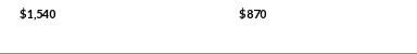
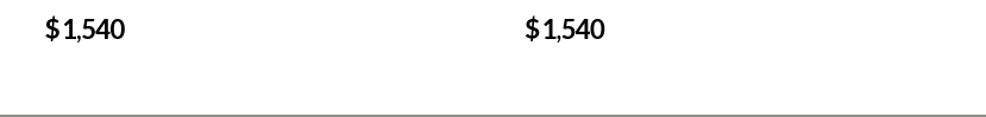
- $870
+ $1,540
